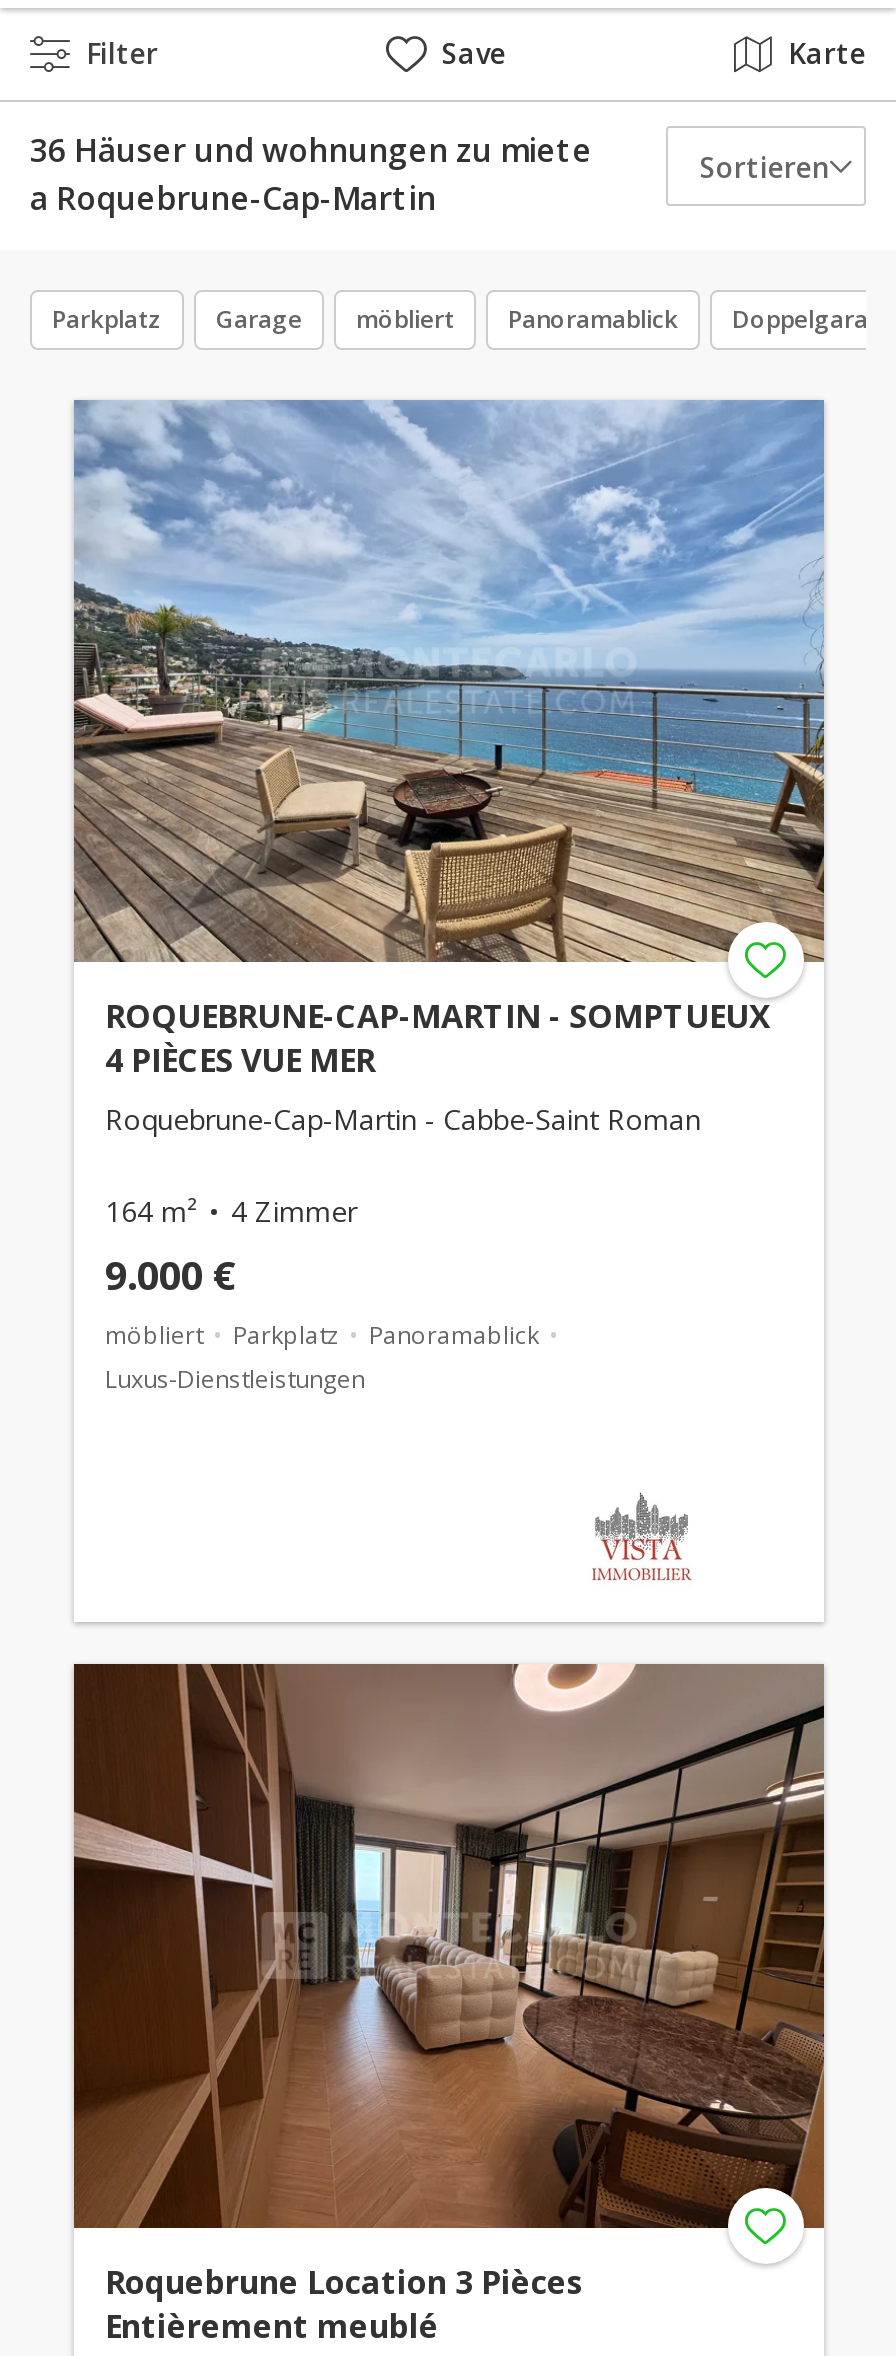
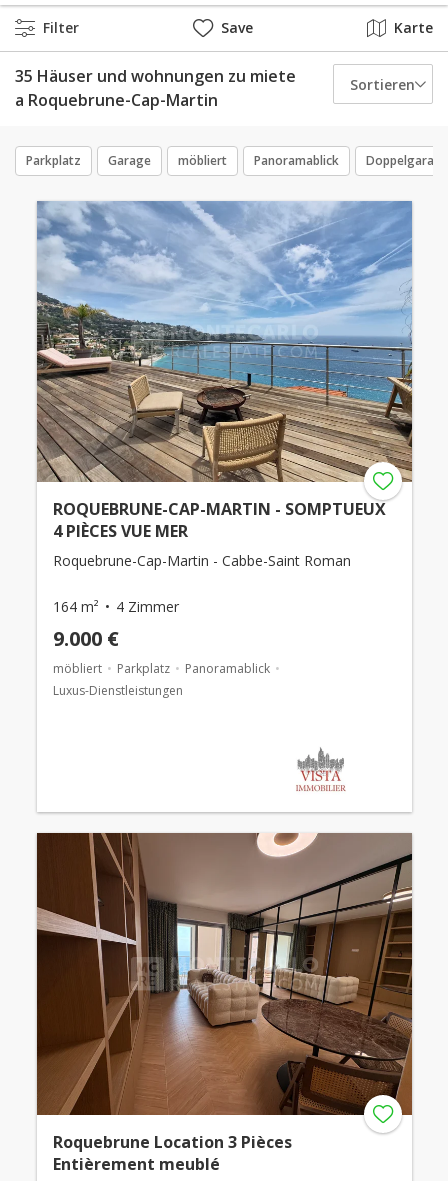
- 36 Häuser und wohnungen zu miete
+ 35 Häuser und wohnungen zu miete
